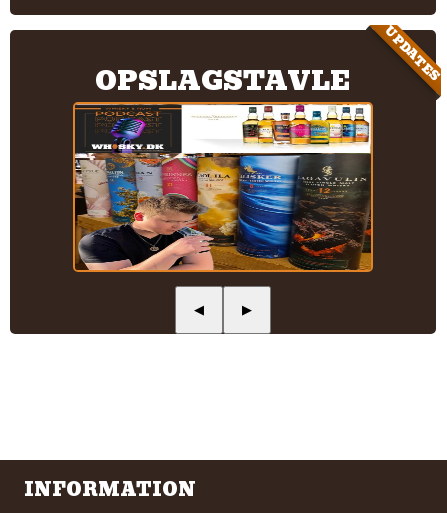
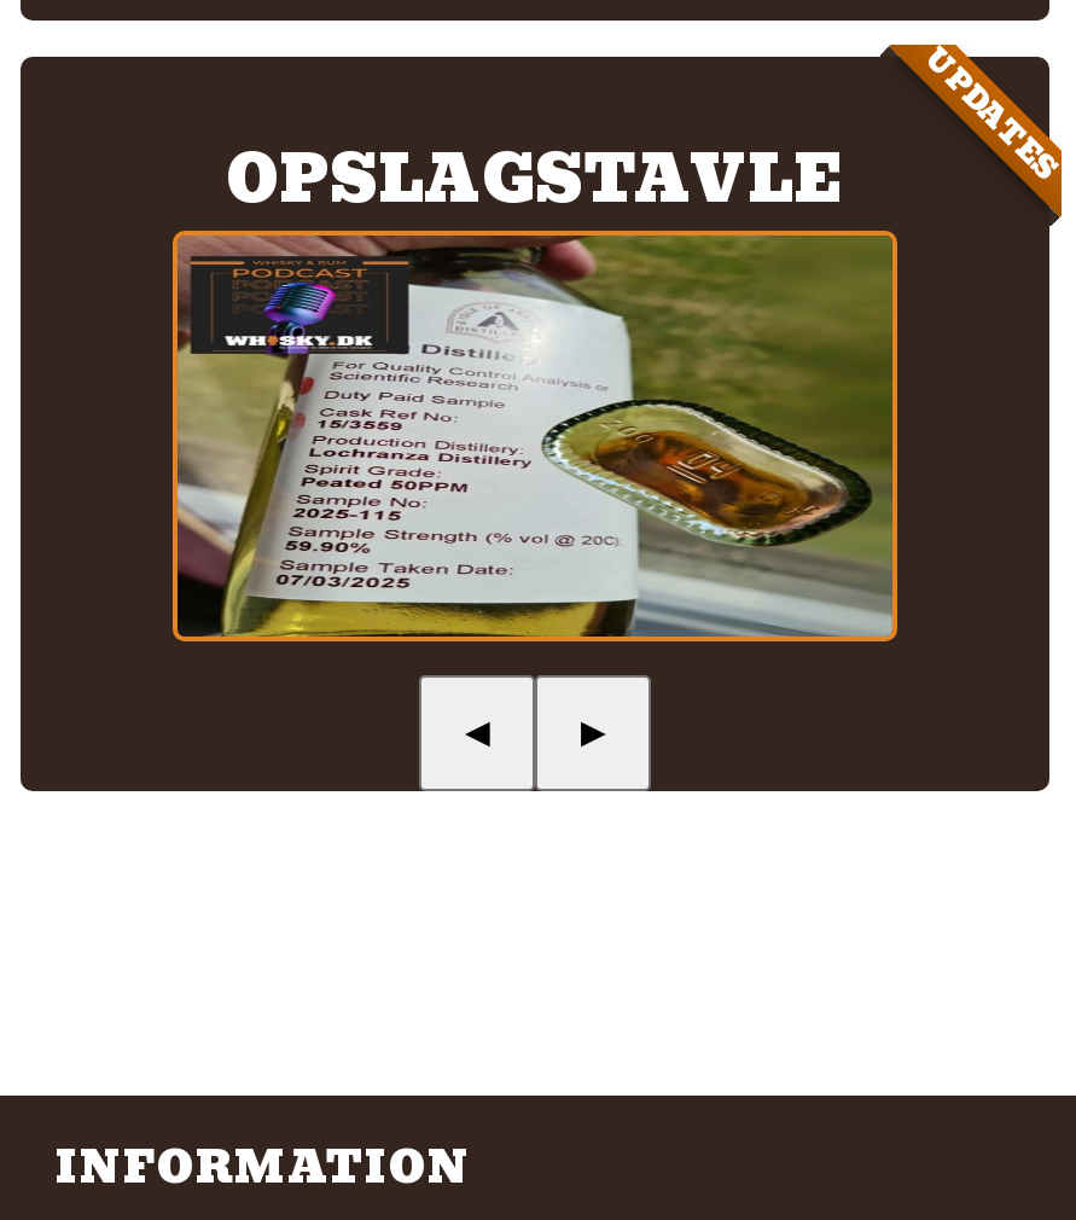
- [image]
+ [image]
